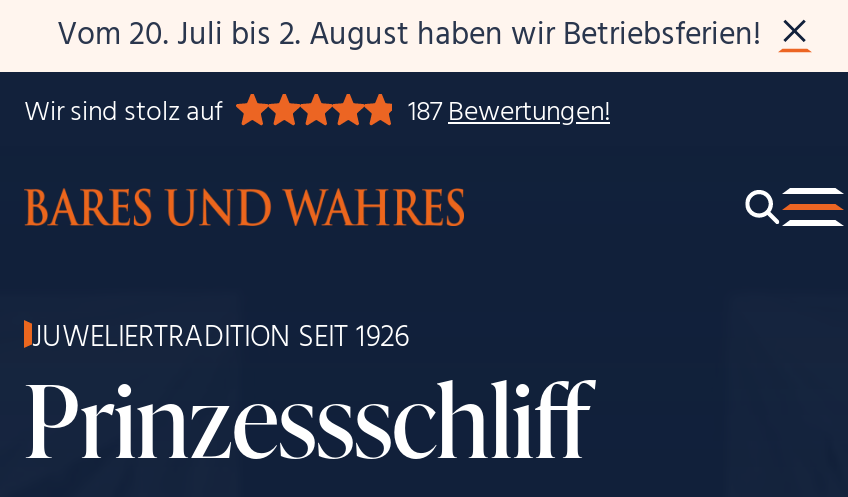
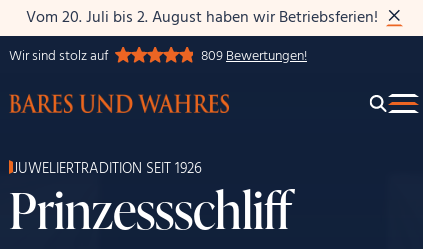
- 187Bewertungen!
+ 809Bewertungen!
